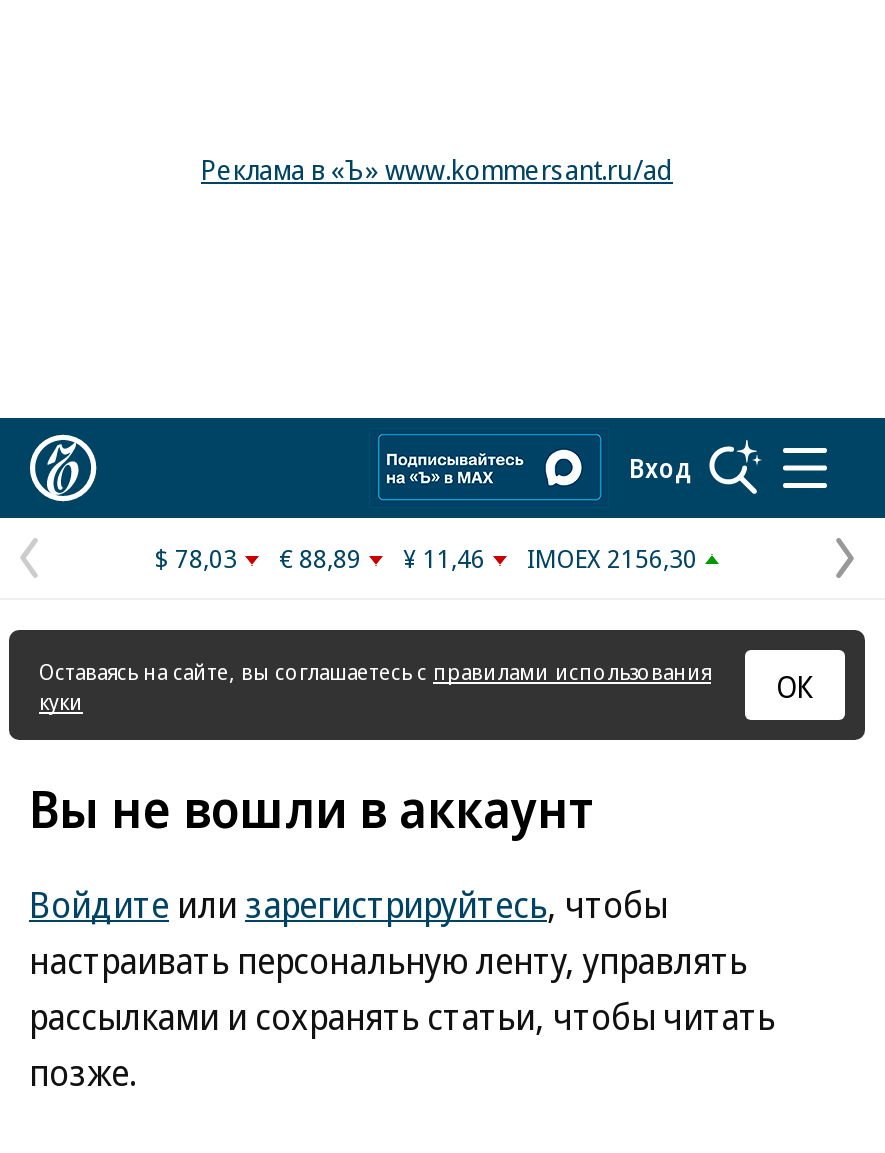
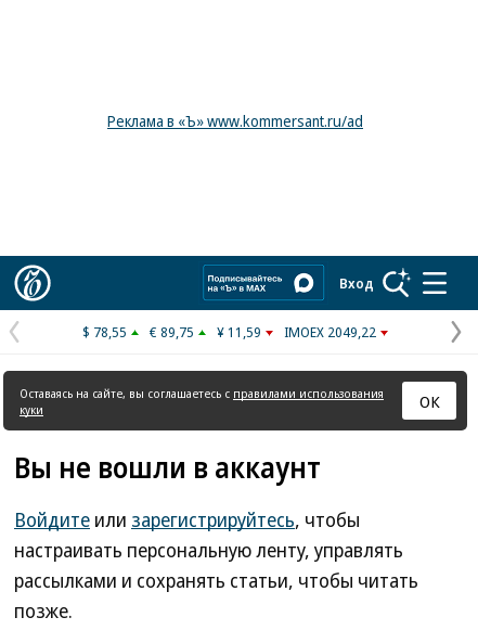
- $ 78,03
+ $ 78,55

- € 88,89
+ € 89,75

- ¥ 11,46
+ ¥ 11,59

- IMOEX 2156,30
+ IMOEX 2049,22
